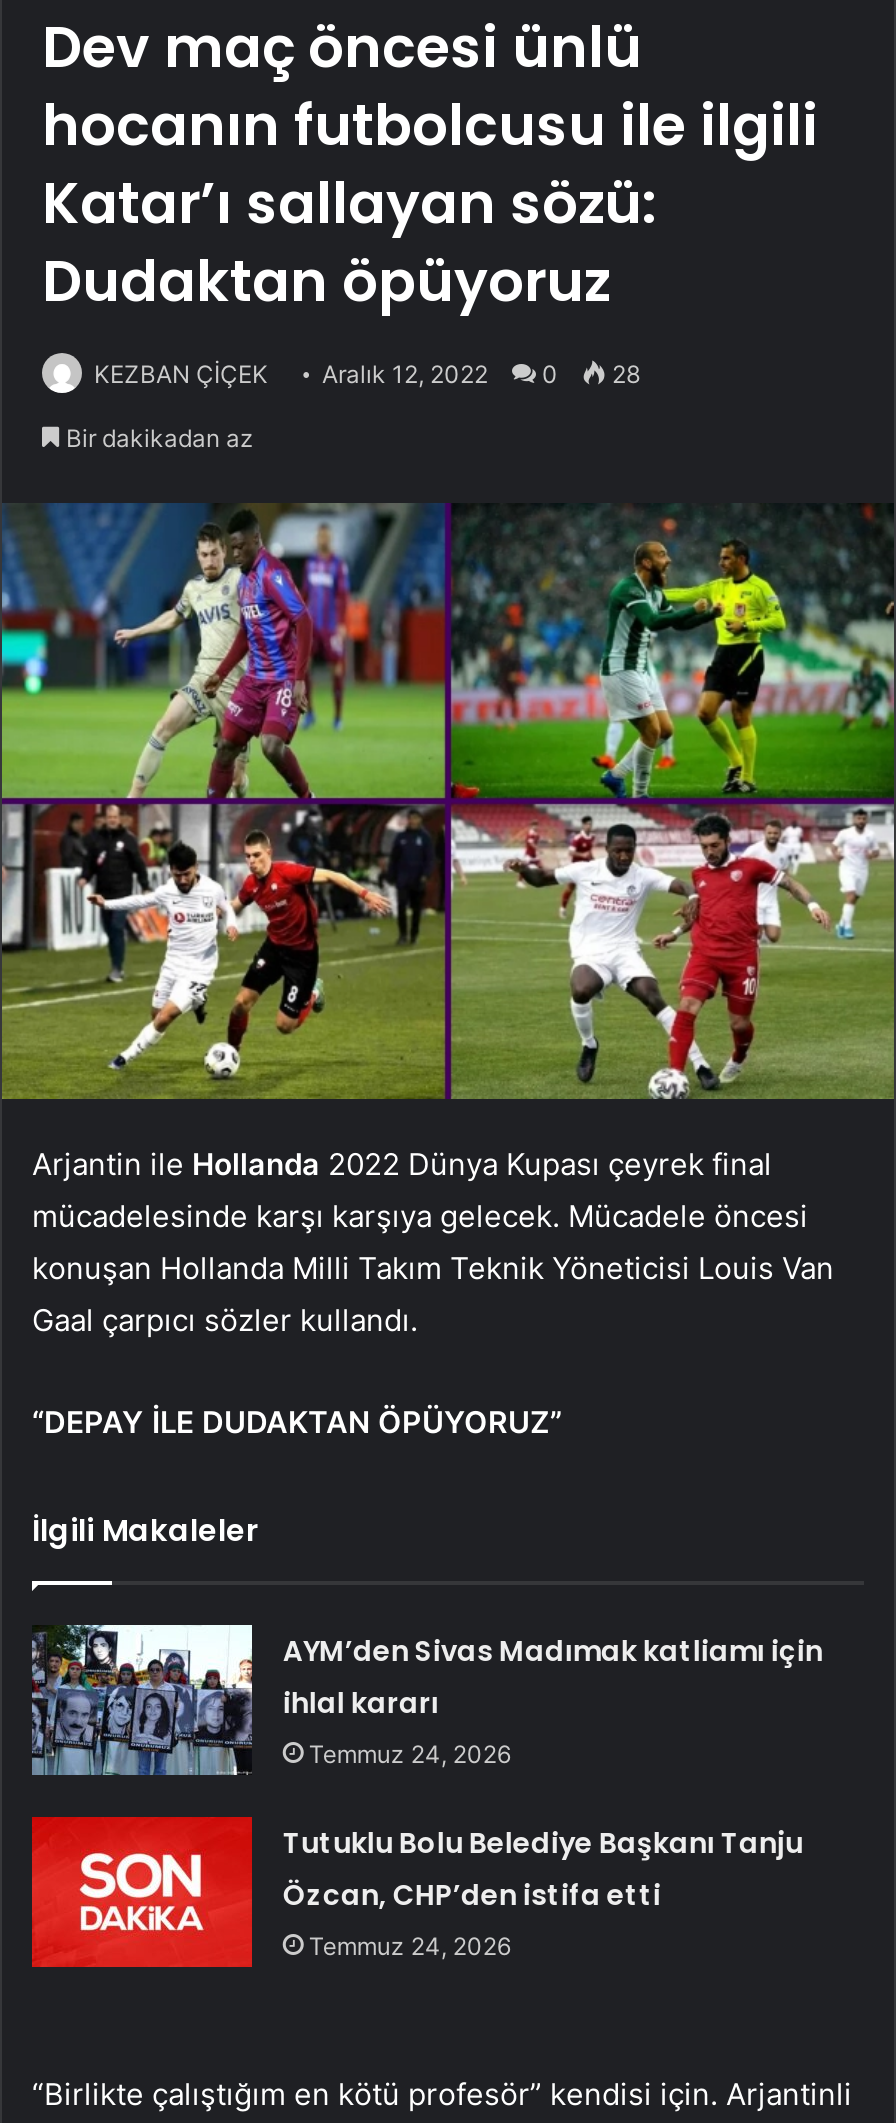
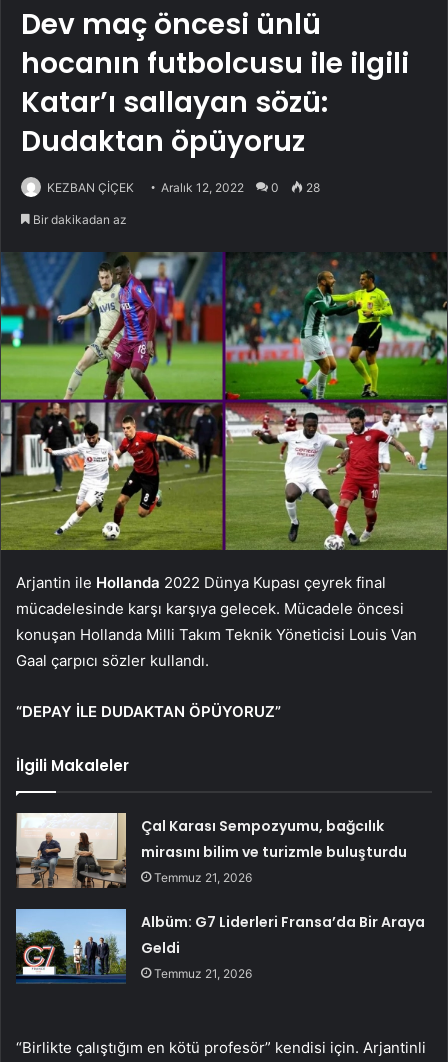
- [image]
- AYM’den Sivas Madımak katliamı için
- ihlal kararı
- Temmuz 24, 2026
+ [image]
+ Çal Karası Sempozyumu, bağcılık
+ mirasını bilim ve turizmle buluşturdu
+ Temmuz 21, 2026

- [image]
- Tutuklu Bolu Belediye Başkanı Tanju
- Özcan, CHP’den istifa etti
- Temmuz 24, 2026
+ [image]
+ Albüm: G7 Liderleri Fransa’da Bir Araya
+ Geldi
+ Temmuz 21, 2026
